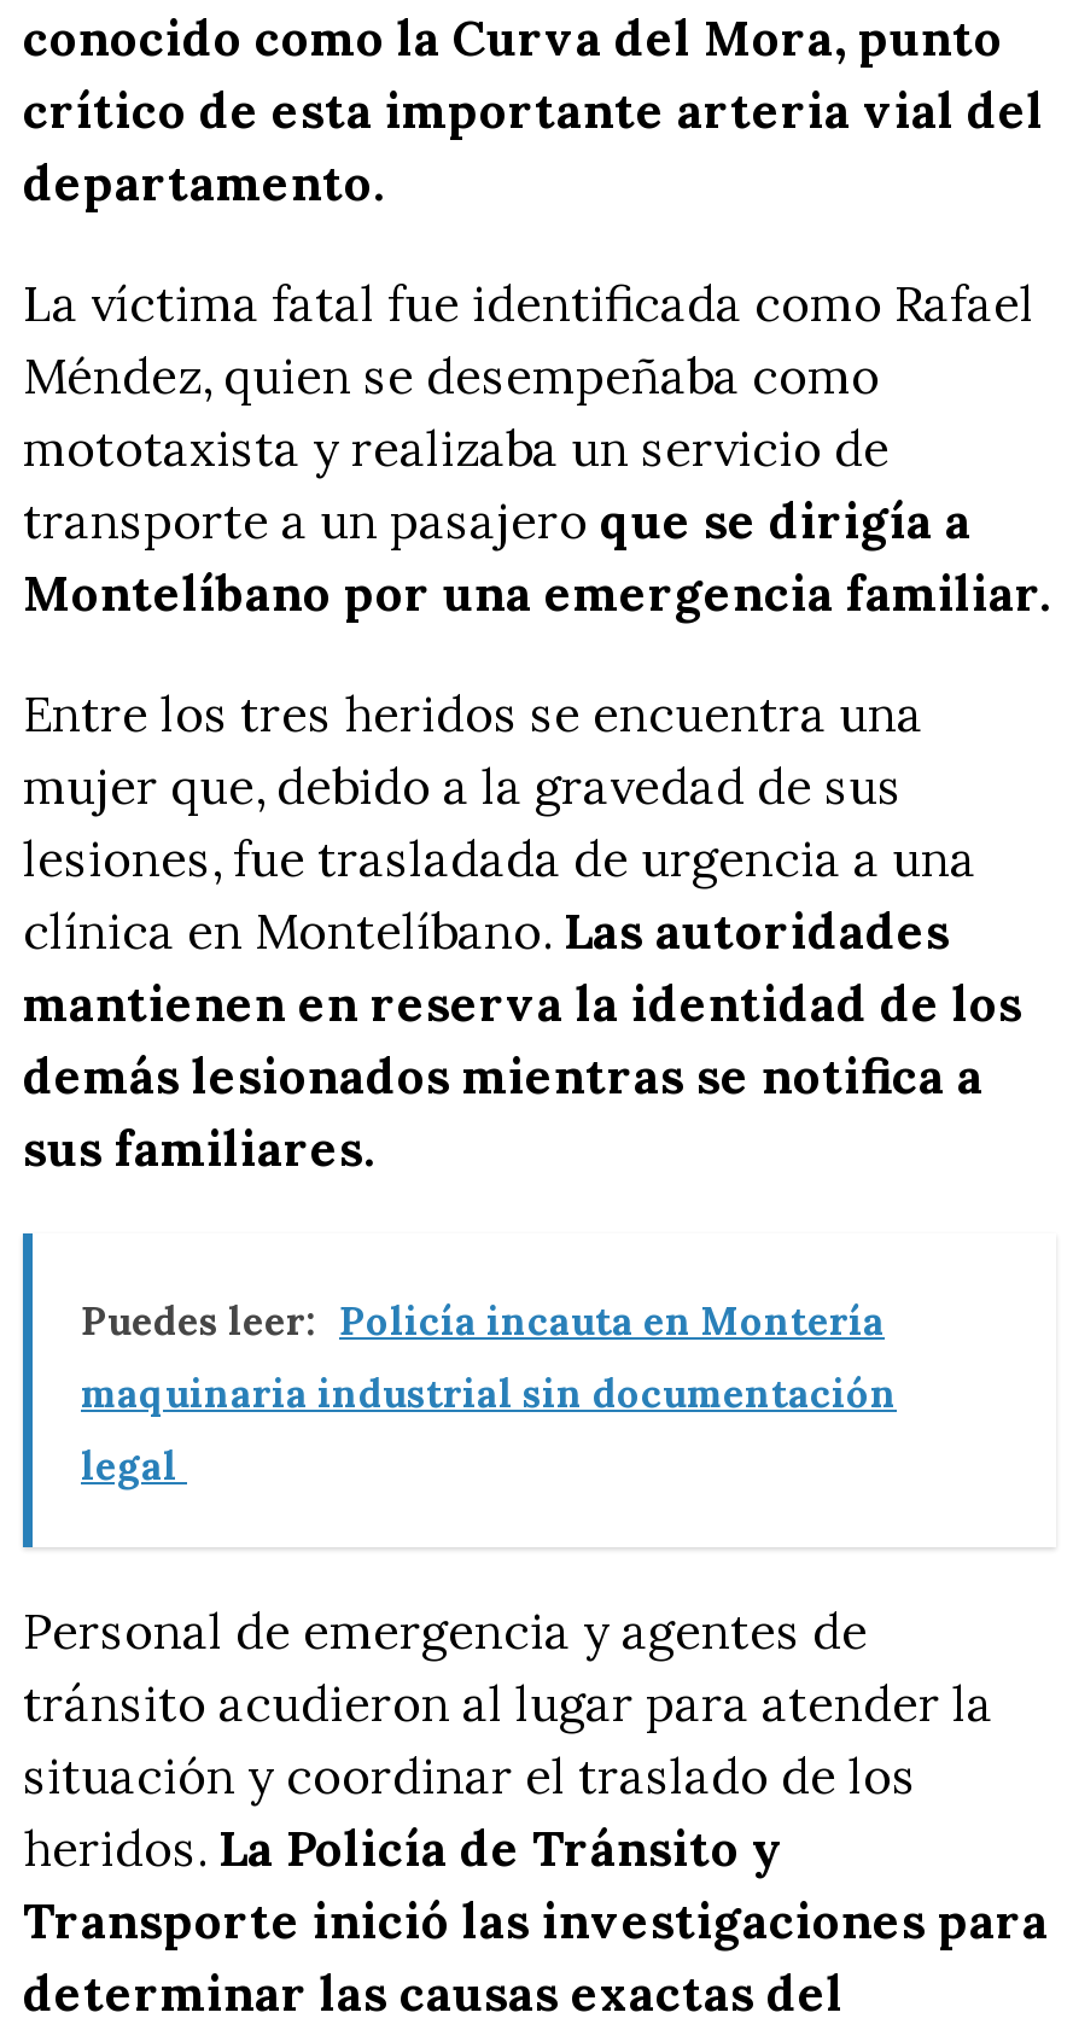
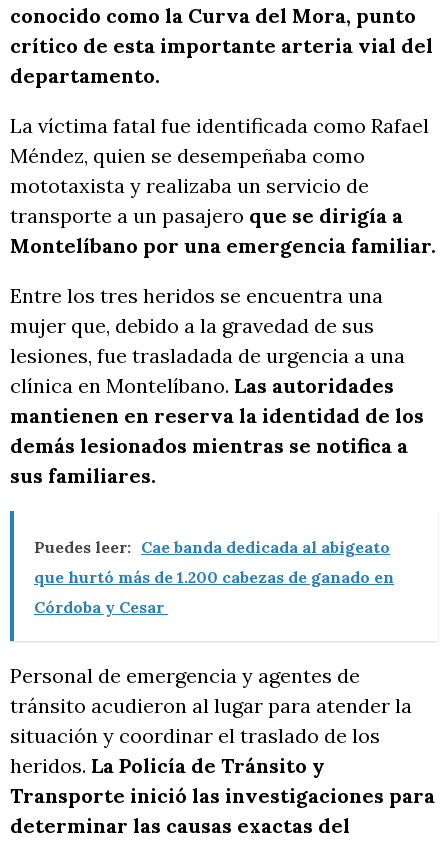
- Puedes leer: Policía incauta en Montería
+ Puedes leer: Cae banda dedicada al abigeato

- maquinaria industrial sin documentación
+ que hurtó más de 1.200 cabezas de ganado en

- legal
+ Córdoba y Cesar
